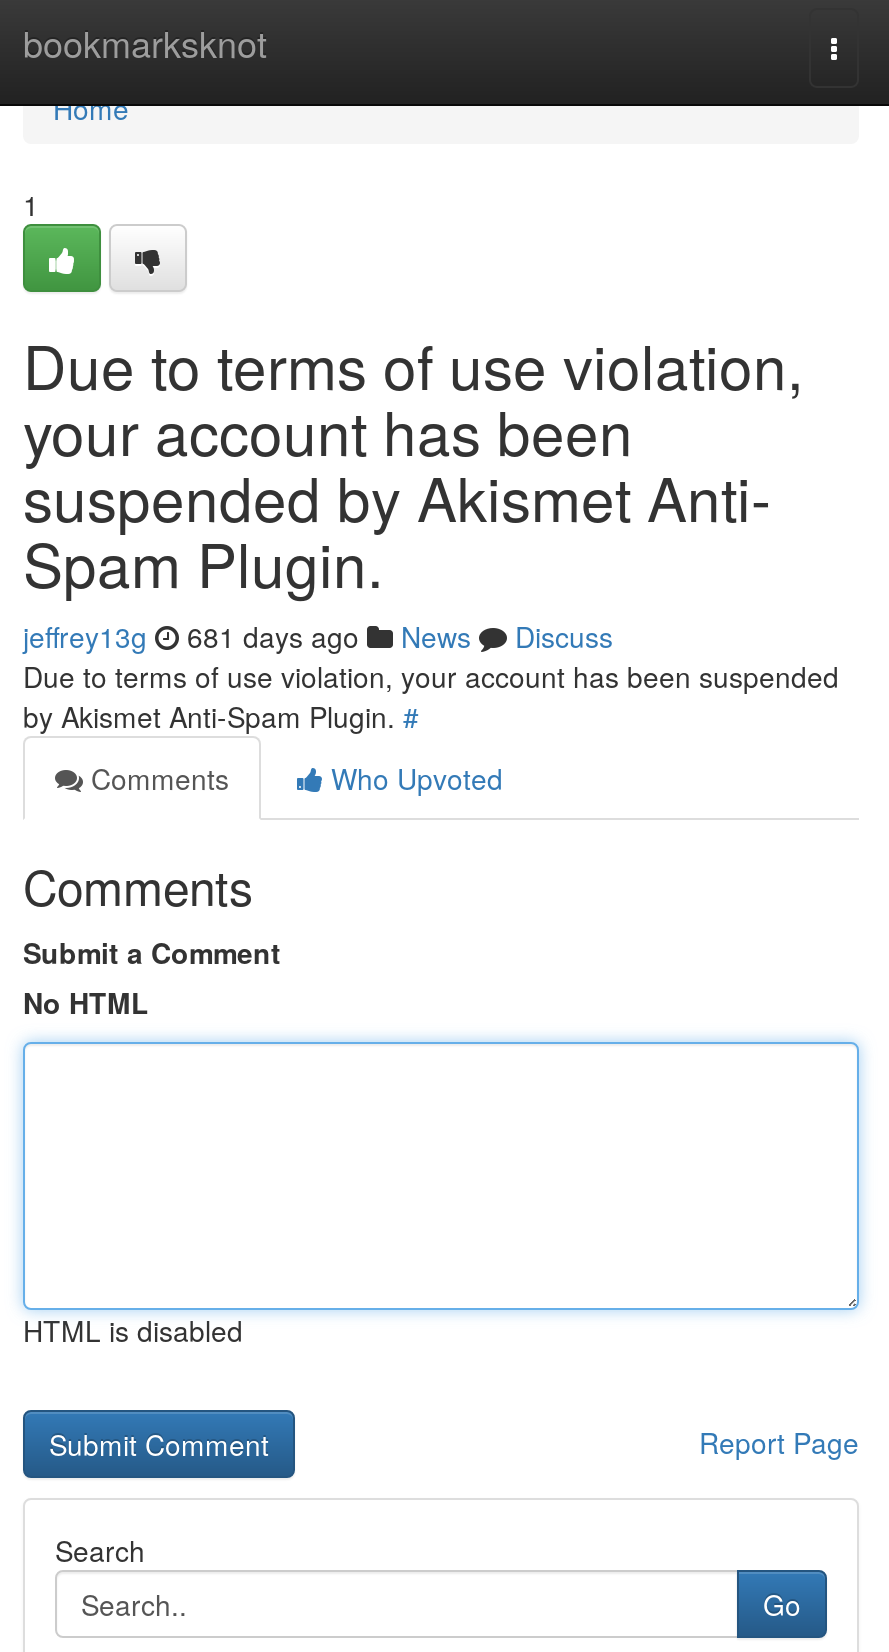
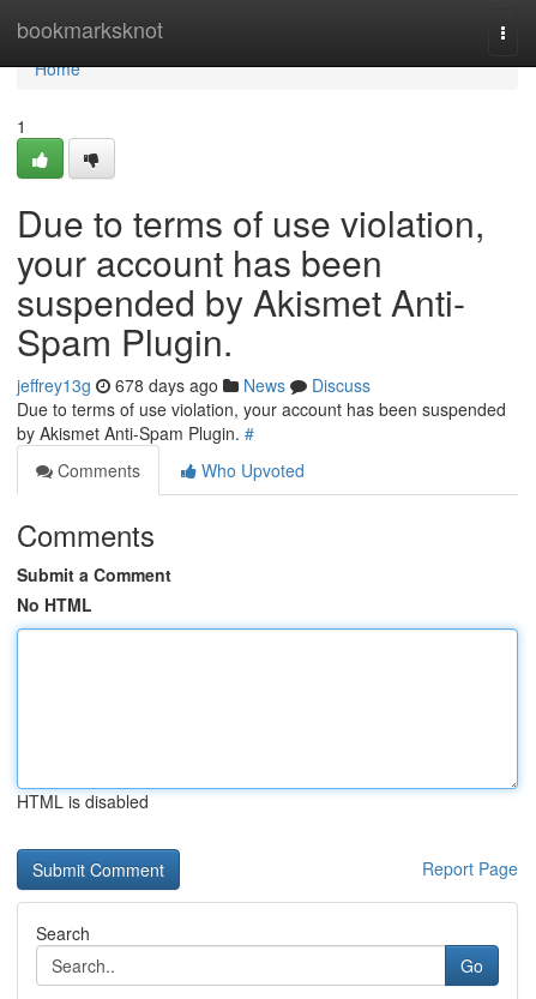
- jeffrey13g 681 days ago News Discuss
+ jeffrey13g 678 days ago News Discuss
